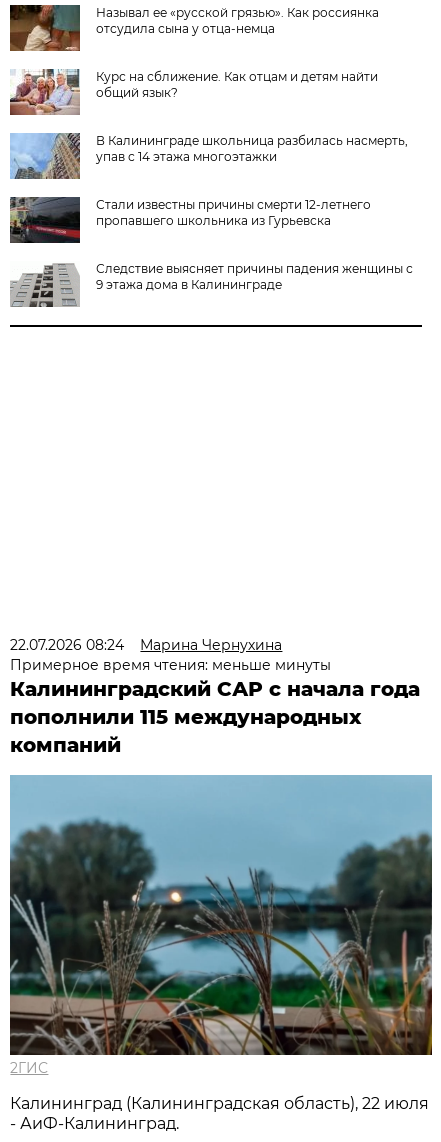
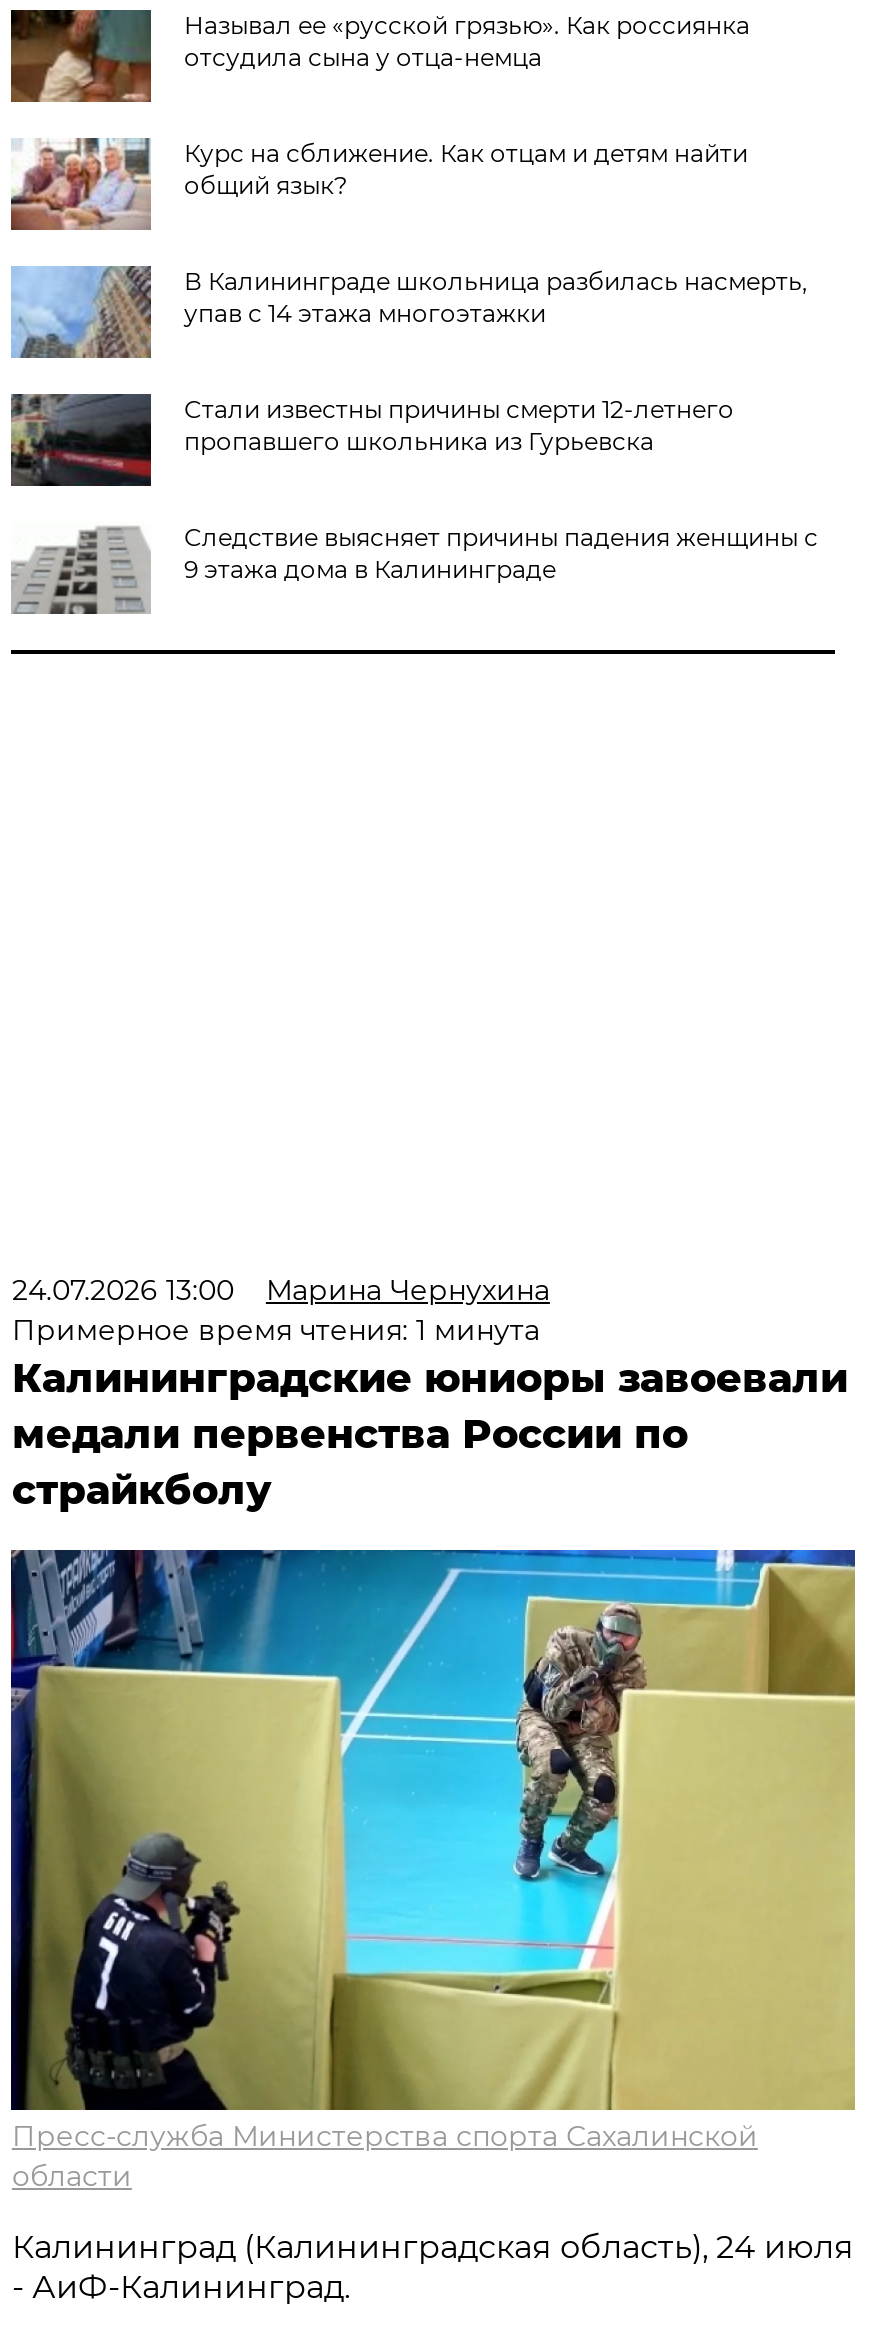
- 22.07.2026 08:24 Марина Чернухина
+ 24.07.2026 13:00 Марина Чернухина

- Примерное время чтения: меньше минуты
- Калининградский САР с начала года
- пополнили 115 международных
- компаний
+ Примерное время чтения: 1 минута
+ Калининградские юниоры завоевали
+ медали первенства России по
+ страйкболу

- [image]
- 2ГИС
+ [image]
+ Пресс-служба Министерства спорта Сахалинской
+ области

- Калининград (Калининградская область), 22 июля
+ Калининград (Калининградская область), 24 июля
